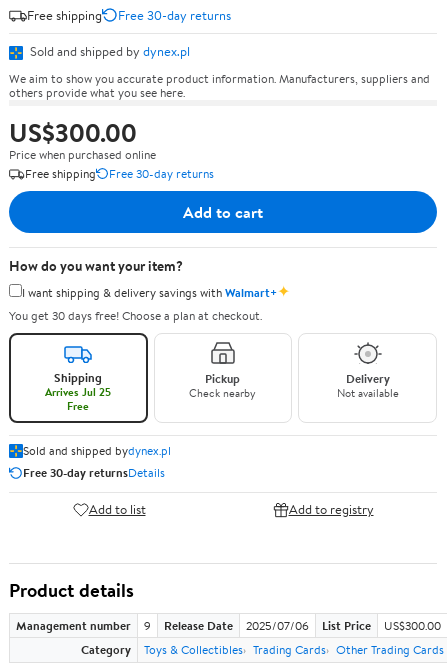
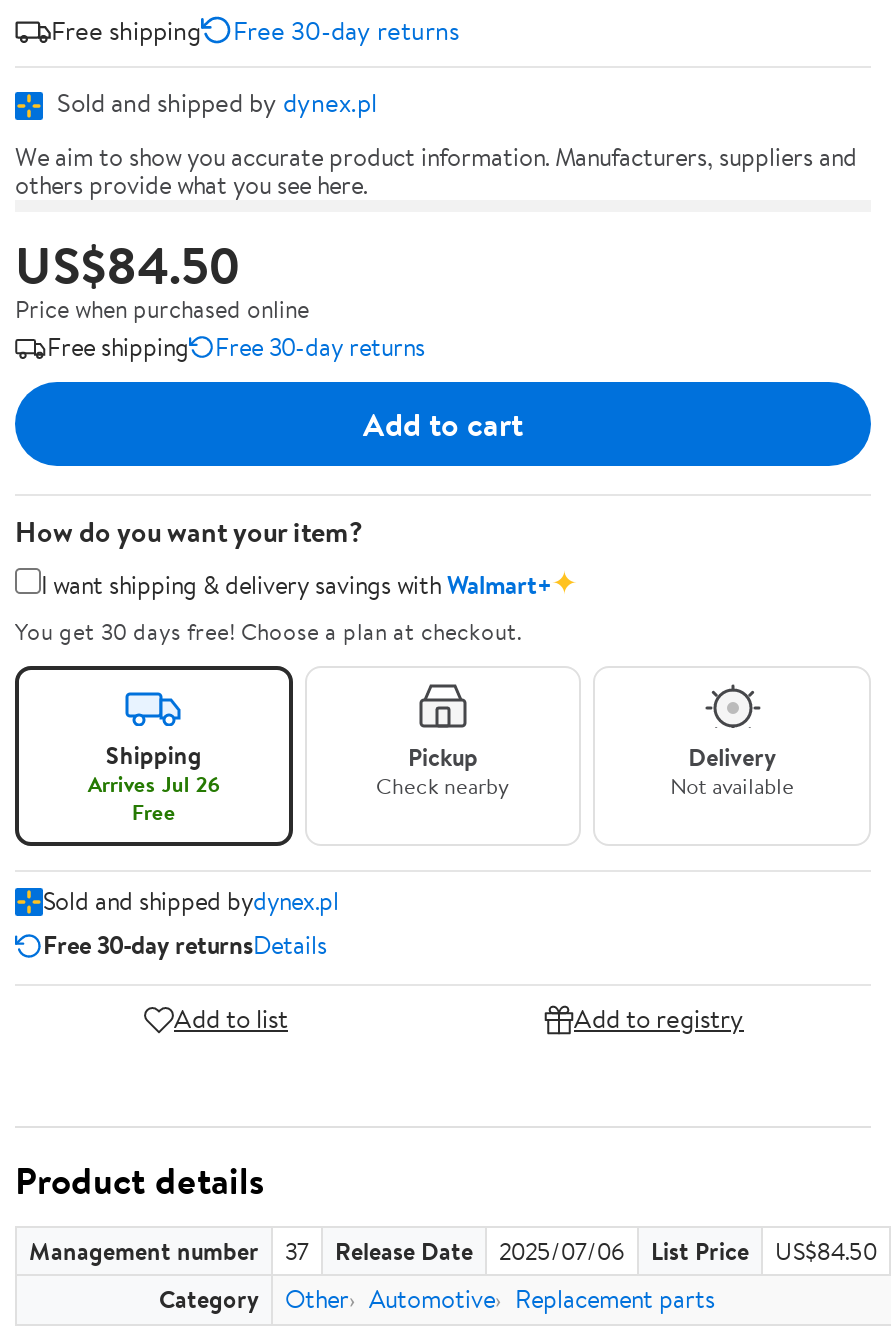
- US$300.00
+ US$84.50

- Arrives Jul 25
+ Arrives Jul 26

- 9
+ 37

- US$300.00
+ US$84.50

- Toys & Collectibles Trading Cards Other Trading Cards
+ Other Automotive Replacement parts
